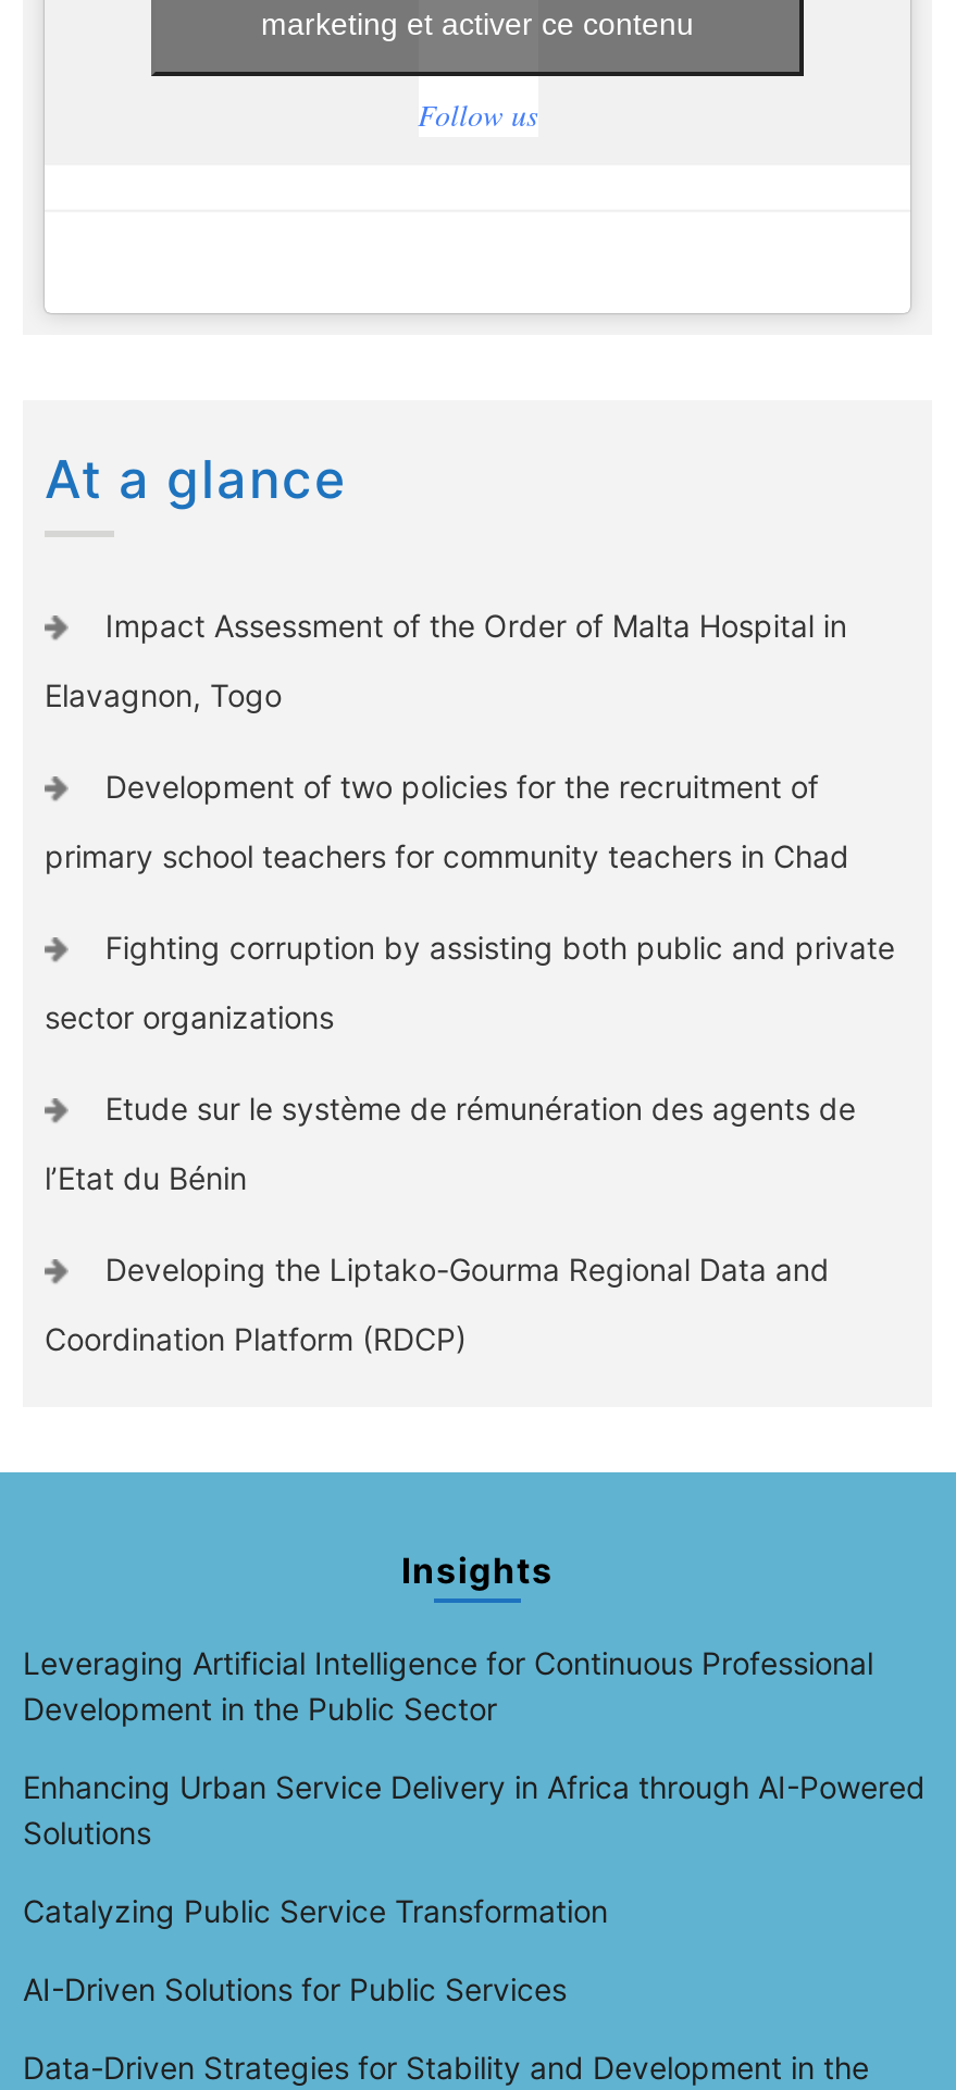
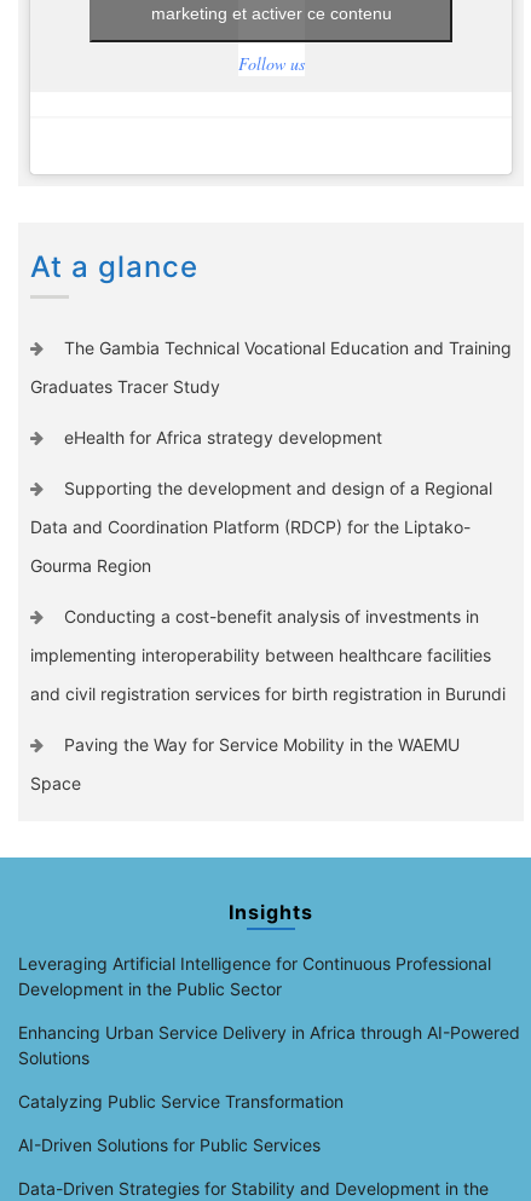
- Impact Assessment of the Order of Malta Hospital in
- Elavagnon, Togo
- Development of two policies for the recruitment of
- primary school teachers for community teachers in Chad
- Fighting corruption by assisting both public and private
- sector organizations
- Etude sur le système de rémunération des agents de
- l’Etat du Bénin
- Developing the Liptako-Gourma Regional Data and
- Coordination Platform (RDCP)
+ The Gambia Technical Vocational Education and Training
+ Graduates Tracer Study
+ eHealth for Africa strategy development
+ Supporting the development and design of a Regional
+ Data and Coordination Platform (RDCP) for the Liptako-
+ Gourma Region
+ Conducting a cost-benefit analysis of investments in
+ implementing interoperability between healthcare facilities
+ and civil registration services for birth registration in Burundi
+ Paving the Way for Service Mobility in the WAEMU
+ Space
